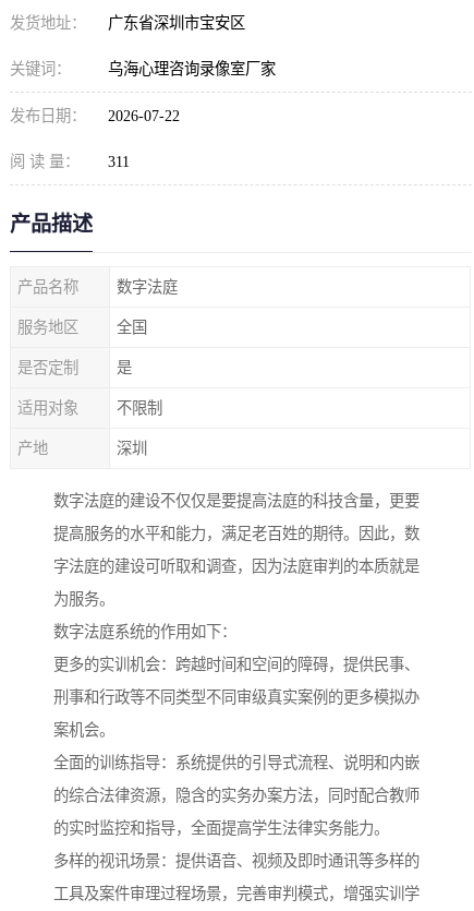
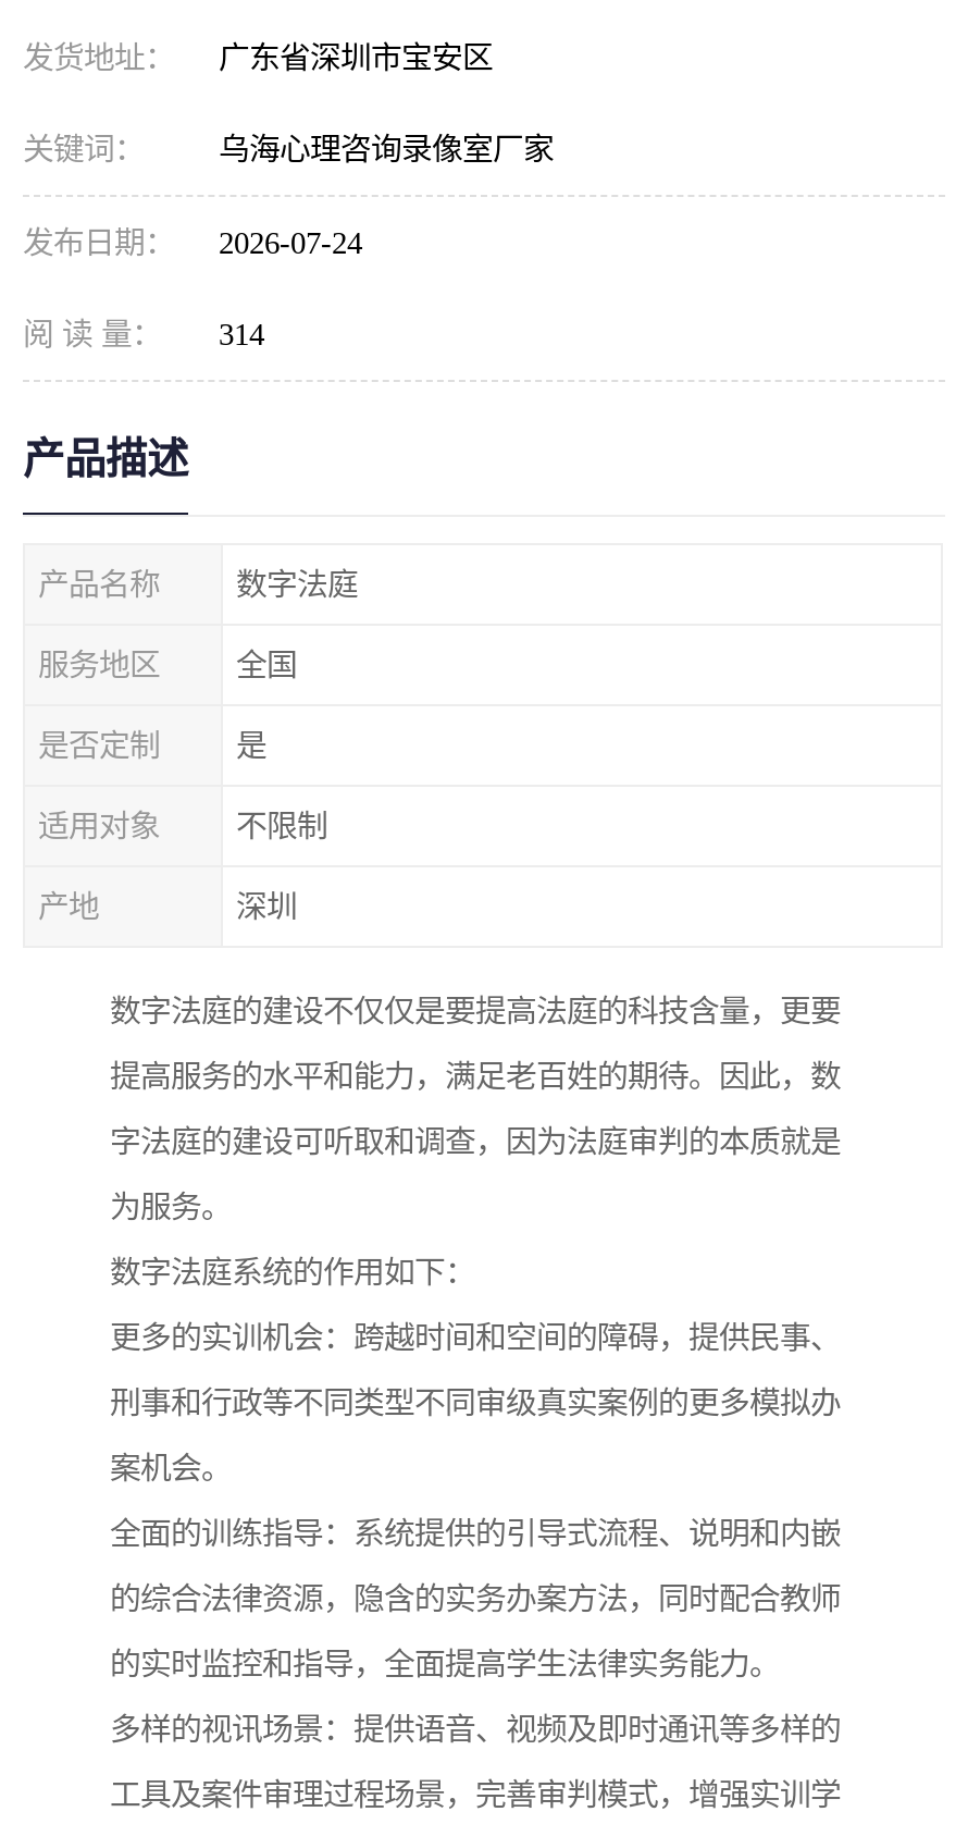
- 发布日期： 2026-07-22
+ 发布日期： 2026-07-24

- 阅 读 量： 311
+ 阅 读 量： 314
